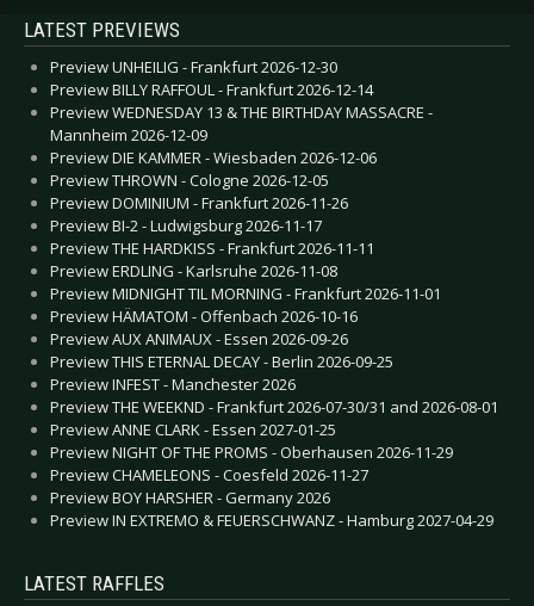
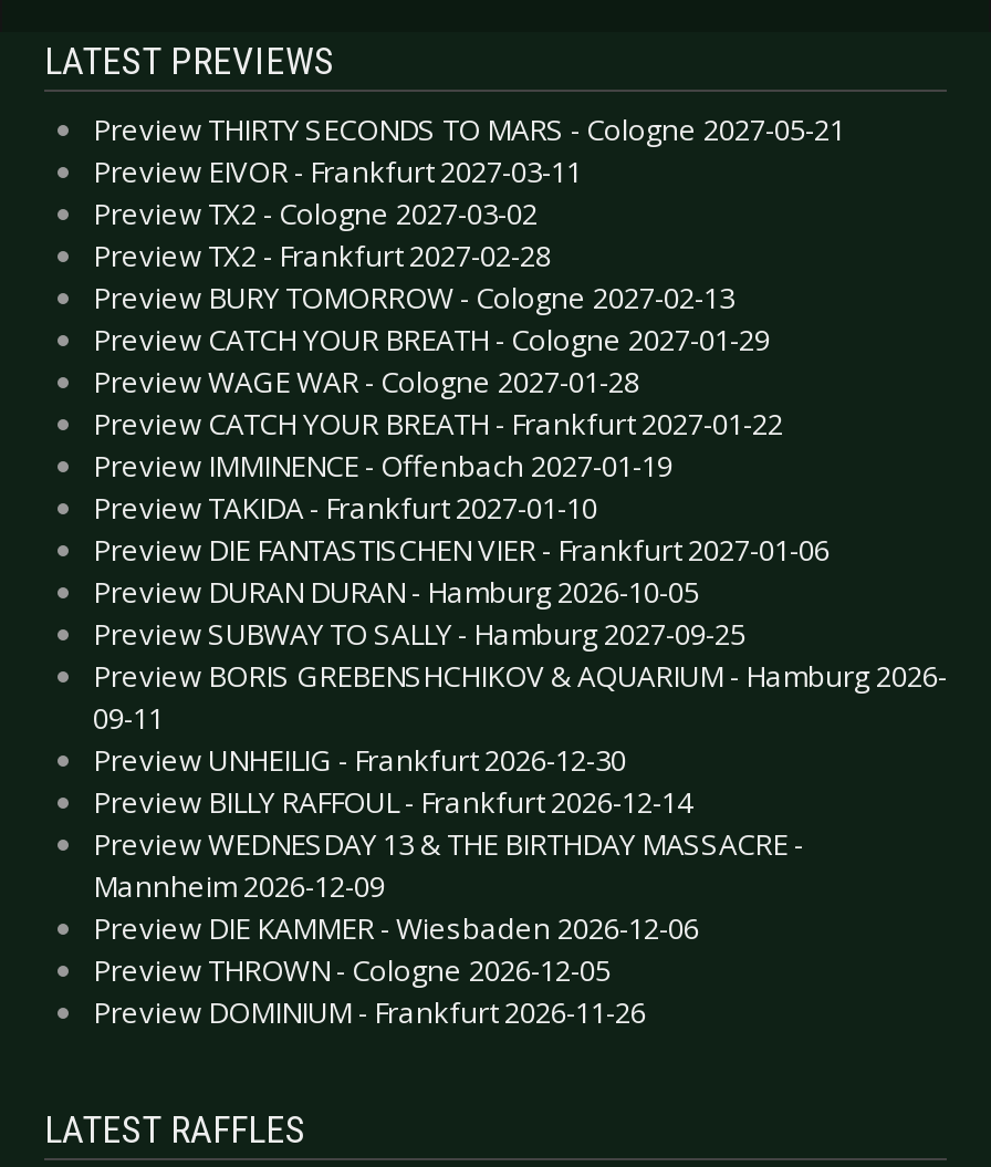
+ Preview THIRTY SECONDS TO MARS - Cologne 2027-05-21
+ Preview EIVOR - Frankfurt 2027-03-11
+ Preview TX2 - Cologne 2027-03-02
+ Preview TX2 - Frankfurt 2027-02-28
+ Preview BURY TOMORROW - Cologne 2027-02-13
+ Preview CATCH YOUR BREATH - Cologne 2027-01-29
+ Preview WAGE WAR - Cologne 2027-01-28
+ Preview CATCH YOUR BREATH - Frankfurt 2027-01-22
+ Preview IMMINENCE - Offenbach 2027-01-19
+ Preview TAKIDA - Frankfurt 2027-01-10
+ Preview DIE FANTASTISCHEN VIER - Frankfurt 2027-01-06
+ Preview DURAN DURAN - Hamburg 2026-10-05
+ Preview SUBWAY TO SALLY - Hamburg 2027-09-25
+ Preview BORIS GREBENSHCHIKOV & AQUARIUM - Hamburg 2026-
+ 09-11

moved down: Preview UNHEILIG - Frankfurt 2026-12-30 | Preview BILLY RAFFOUL - Frankfurt 2026-12-14 | Preview WEDNESDAY 13 & THE BIRTHDAY MASSACRE - | Mannheim 2026-12-09 | Preview DIE KAMMER - Wiesbaden 2026-12-06 | Preview THROWN - Cologne 2026-12-05 | Preview DOMINIUM - Frankfurt 2026-11-26

- Preview BI-2 - Ludwigsburg 2026-11-17
- Preview THE HARDKISS - Frankfurt 2026-11-11
- Preview ERDLING - Karlsruhe 2026-11-08
- Preview MIDNIGHT TIL MORNING - Frankfurt 2026-11-01
- Preview HÄMATOM - Offenbach 2026-10-16
- Preview AUX ANIMAUX - Essen 2026-09-26
- Preview THIS ETERNAL DECAY - Berlin 2026-09-25
- Preview INFEST - Manchester 2026
- Preview THE WEEKND - Frankfurt 2026-07-30/31 and 2026-08-01
- Preview ANNE CLARK - Essen 2027-01-25
- Preview NIGHT OF THE PROMS - Oberhausen 2026-11-29
- Preview CHAMELEONS - Coesfeld 2026-11-27
- Preview BOY HARSHER - Germany 2026
- Preview IN EXTREMO & FEUERSCHWANZ - Hamburg 2027-04-29
